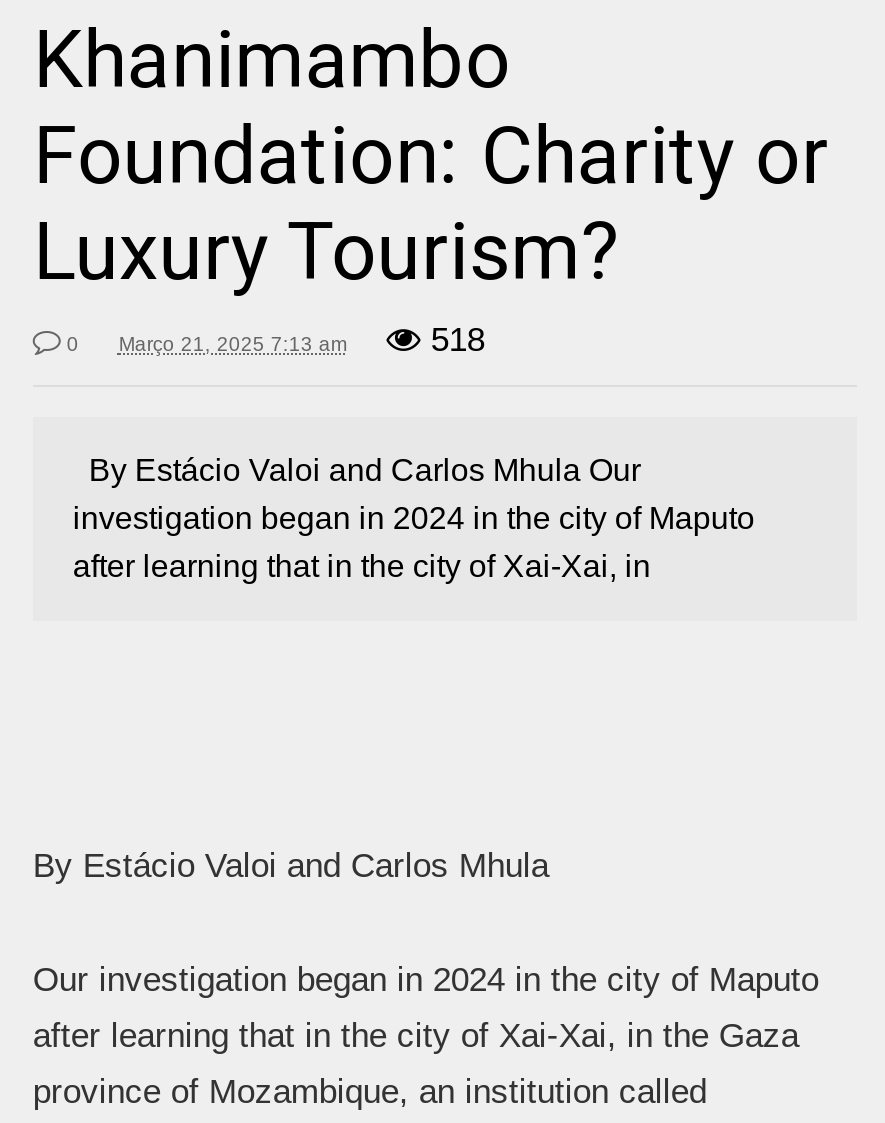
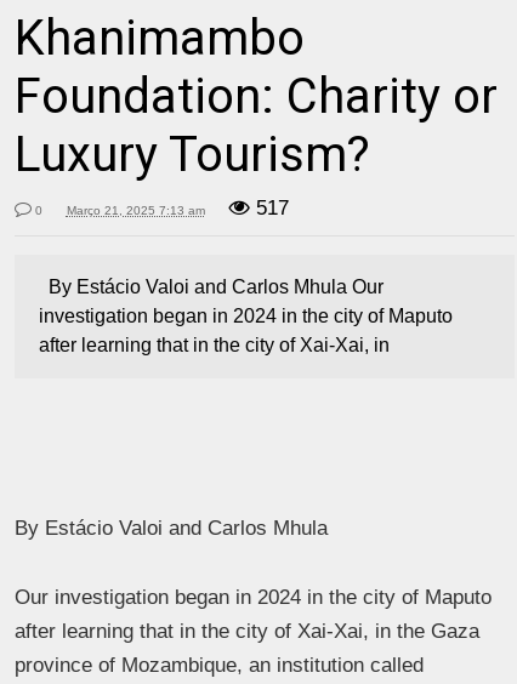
- 518
+ 517
